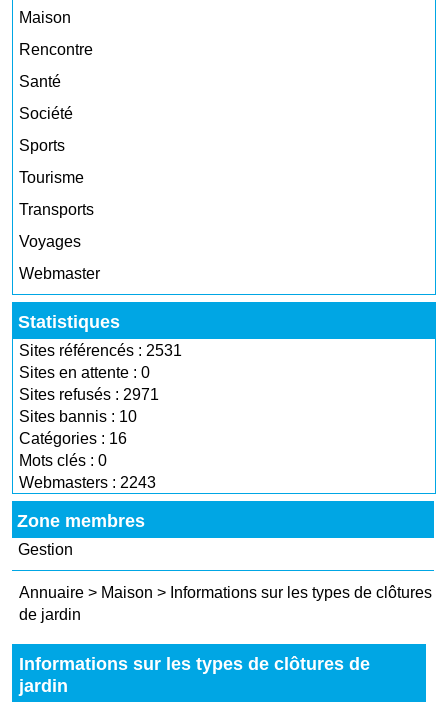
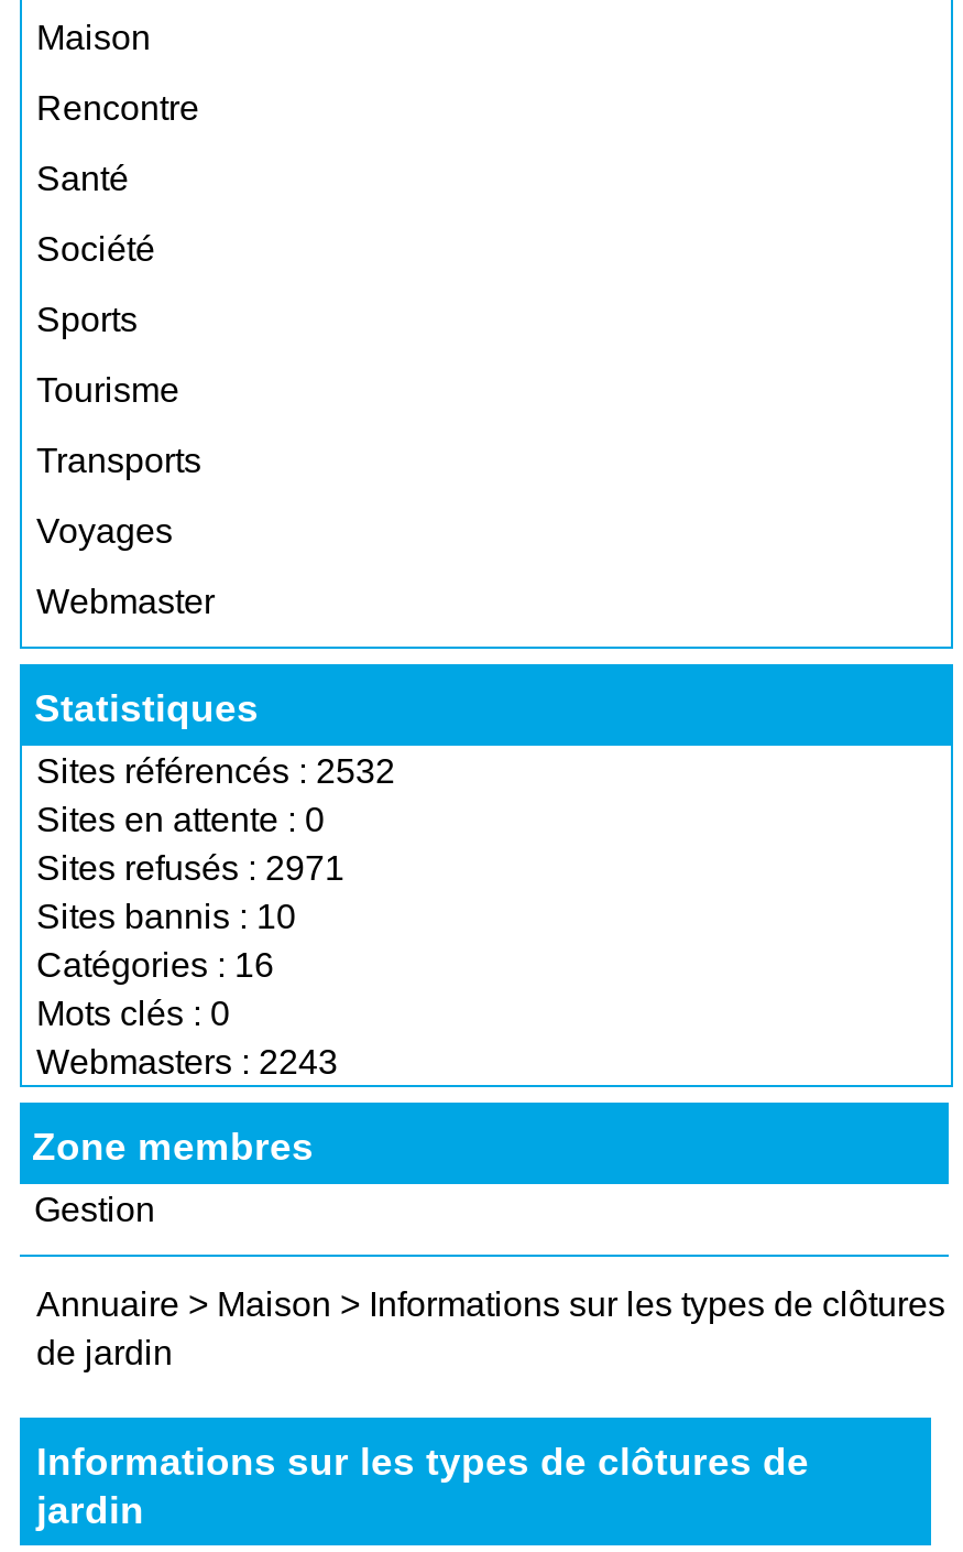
- Sites référencés : 2531
+ Sites référencés : 2532
